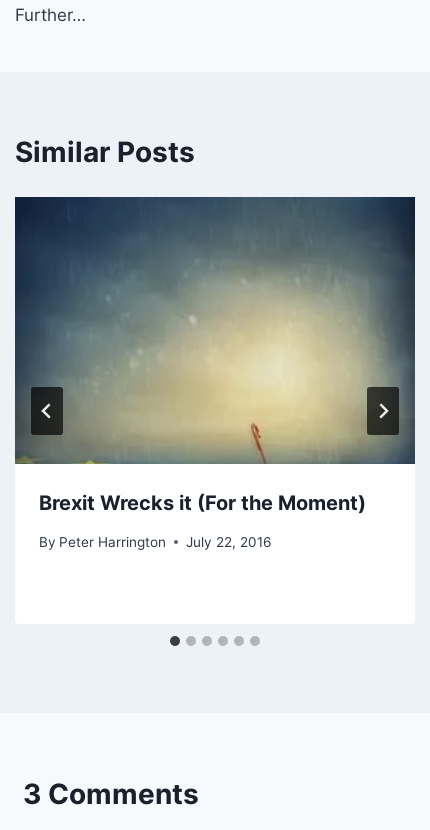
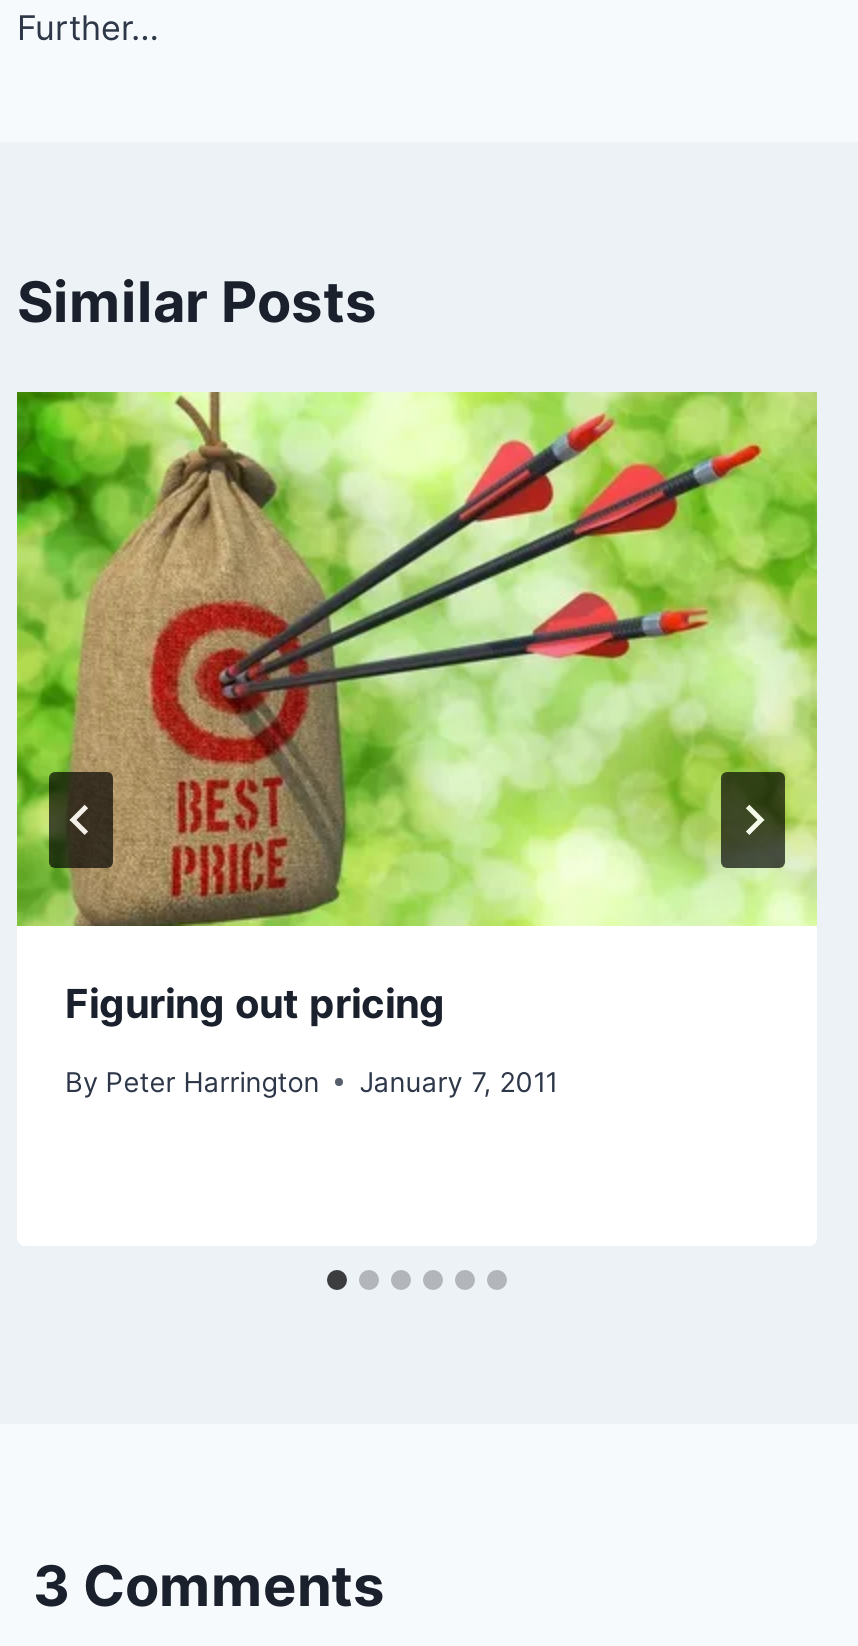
- [image]
- Brexit Wrecks it (For the Moment)
+ [image]
+ Figuring out pricing

- By Peter Harrington July 22, 2016
+ By Peter Harrington January 7, 2011
